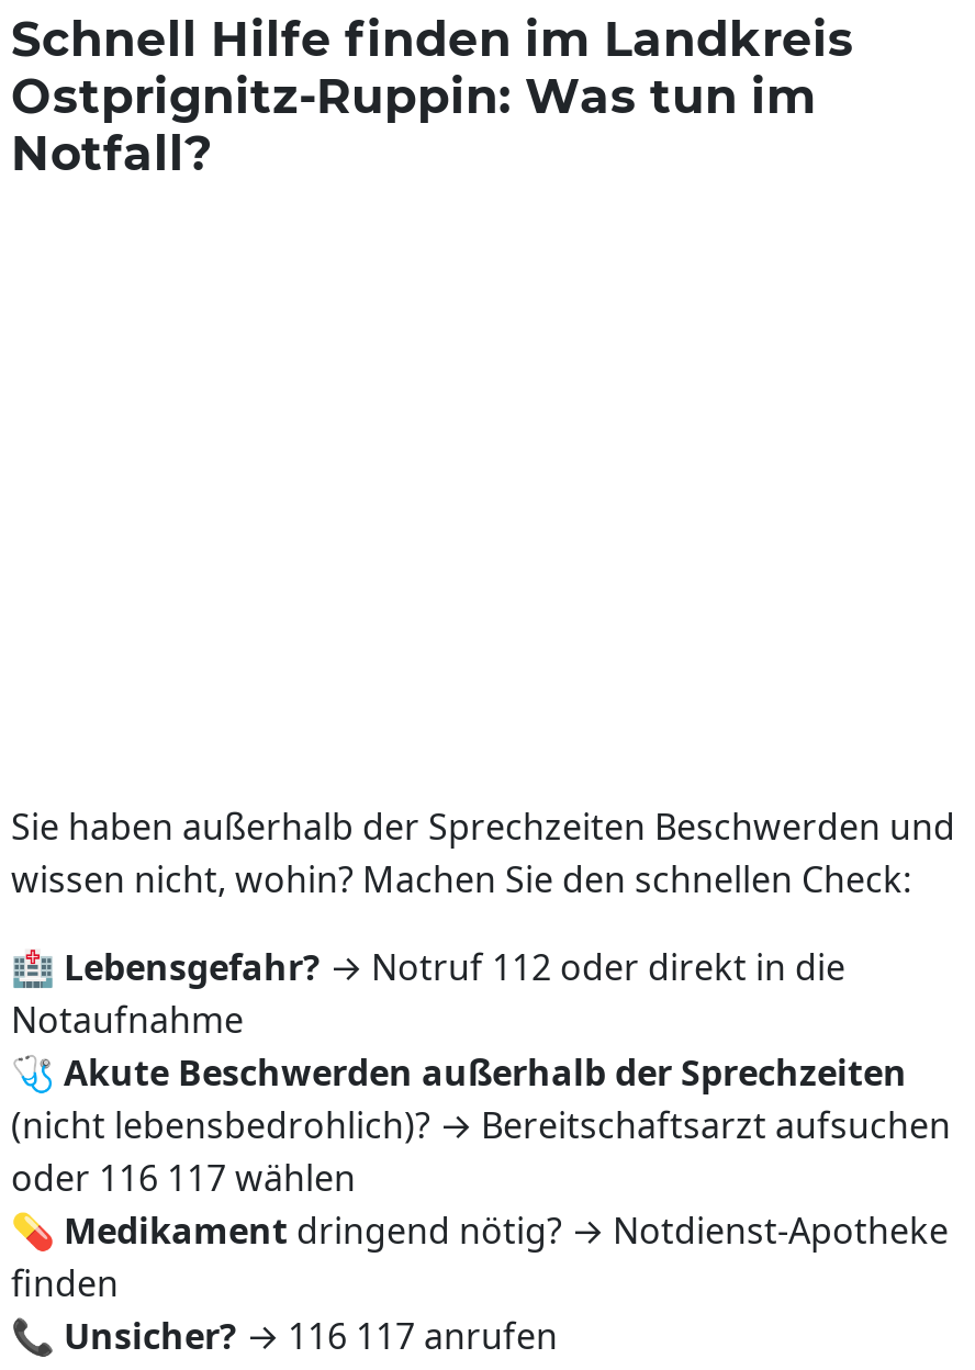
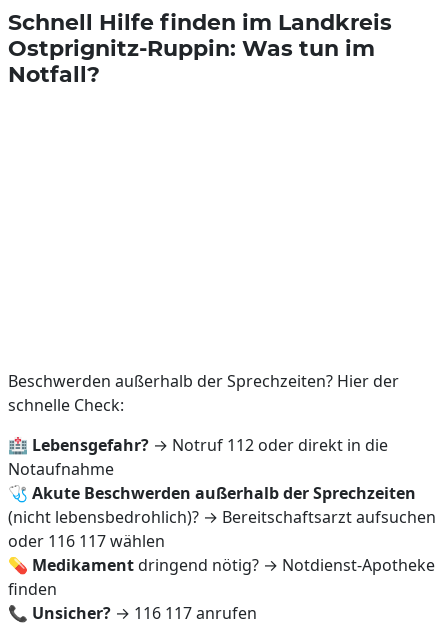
- Sie haben außerhalb der Sprechzeiten Beschwerden und
- wissen nicht, wohin? Machen Sie den schnellen Check:
+ Beschwerden außerhalb der Sprechzeiten? Hier der
+ schnelle Check:
